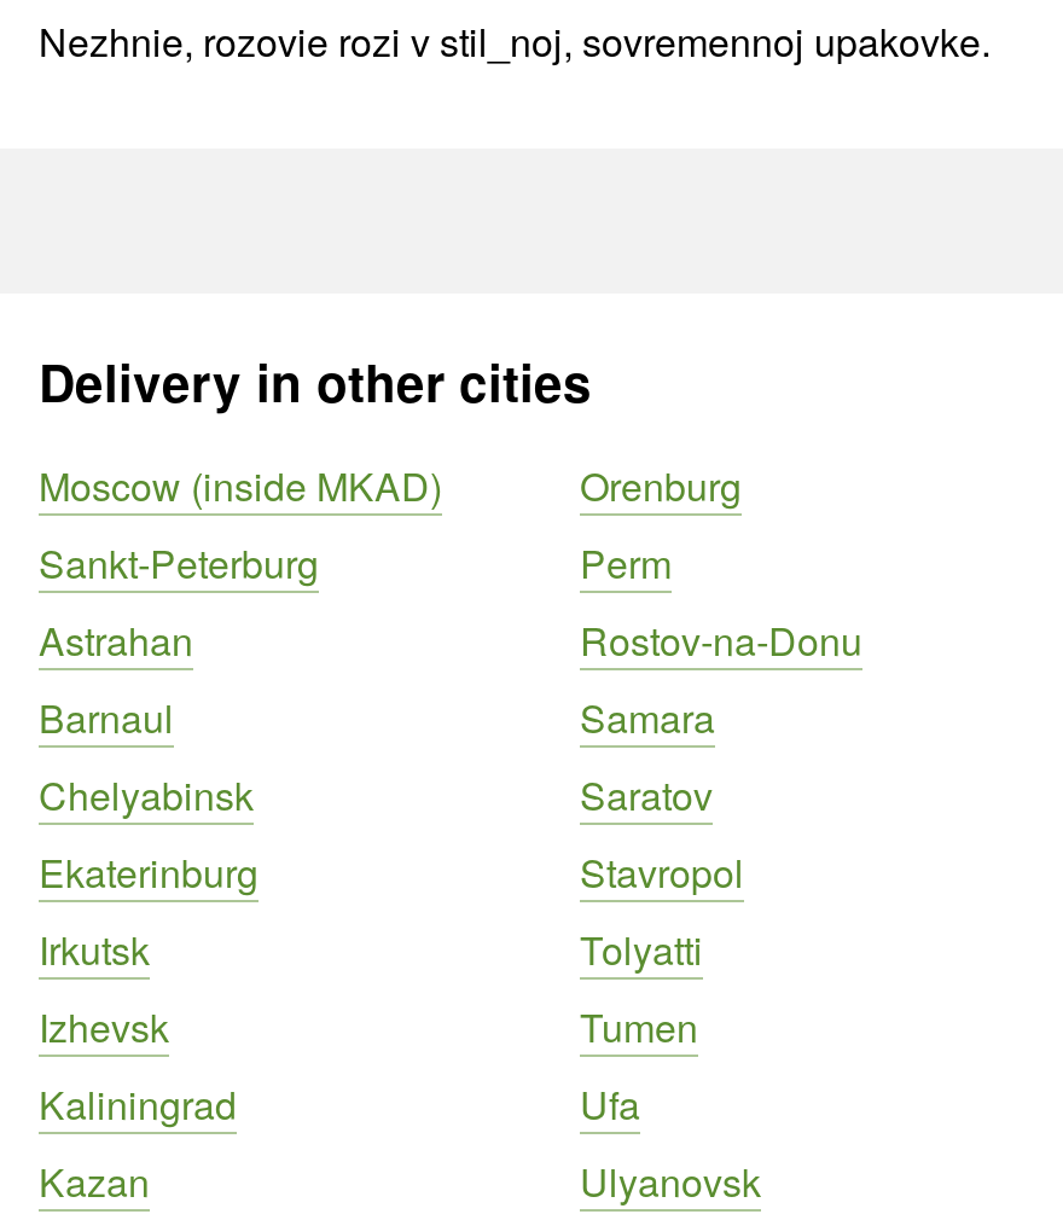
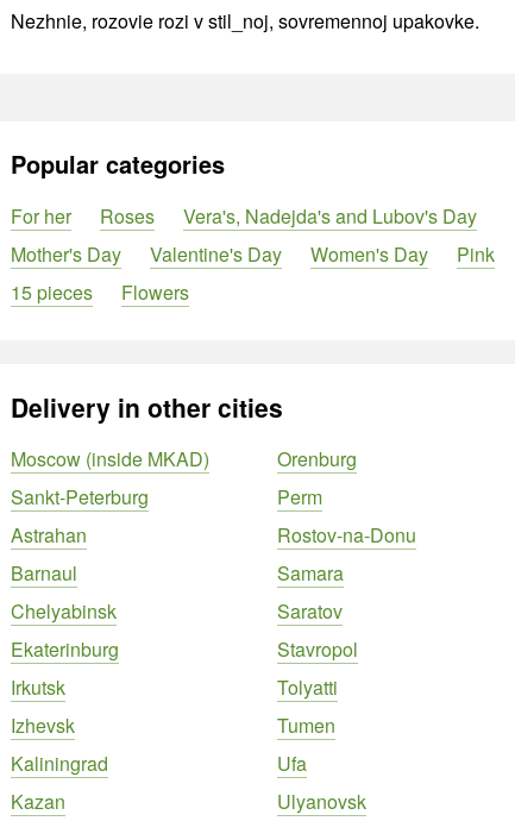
+ Popular categories
+ For her
+ Roses
+ Vera's, Nadejda's and Lubov's Day
+ Mother's Day
+ Valentine's Day
+ Women's Day
+ Pink
+ 15 pieces
+ Flowers
